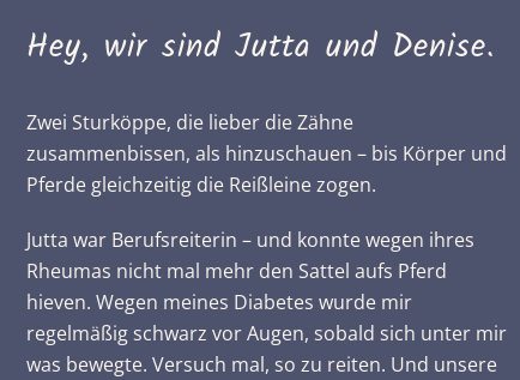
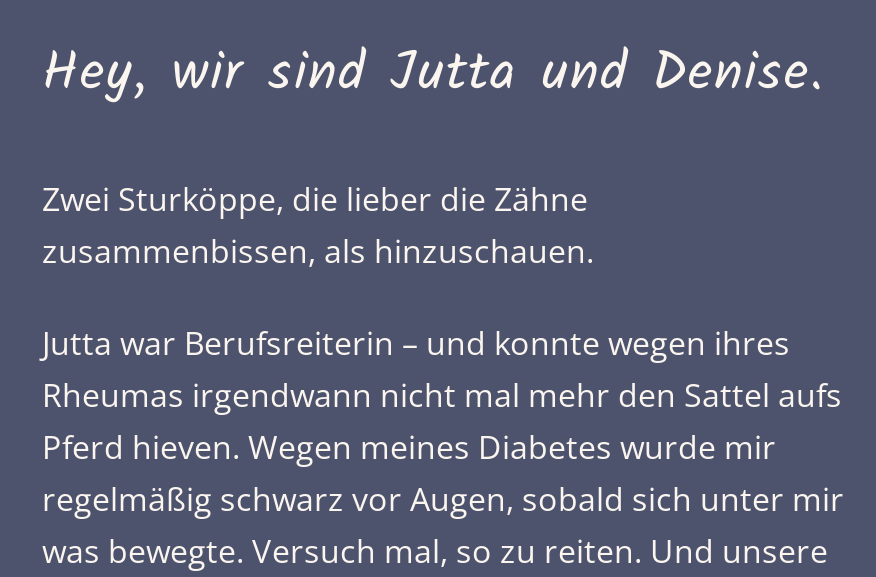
- zusammenbissen, als hinzuschauen – bis Körper und
- Pferde gleichzeitig die Reißleine zogen.
+ zusammenbissen, als hinzuschauen.

- Rheumas nicht mal mehr den Sattel aufs Pferd
- hieven. Wegen meines Diabetes wurde mir
+ Rheumas irgendwann nicht mal mehr den Sattel aufs
+ Pferd hieven. Wegen meines Diabetes wurde mir
